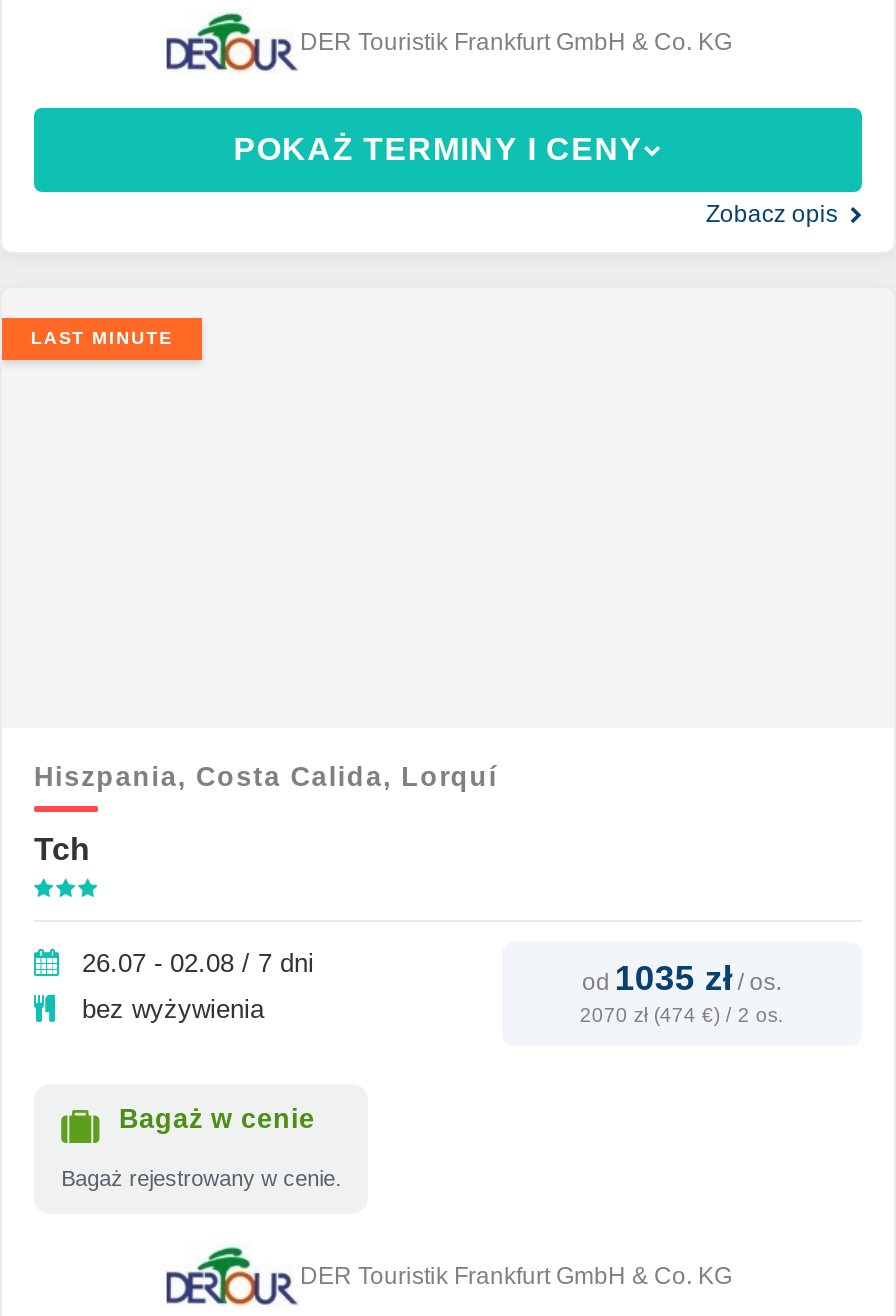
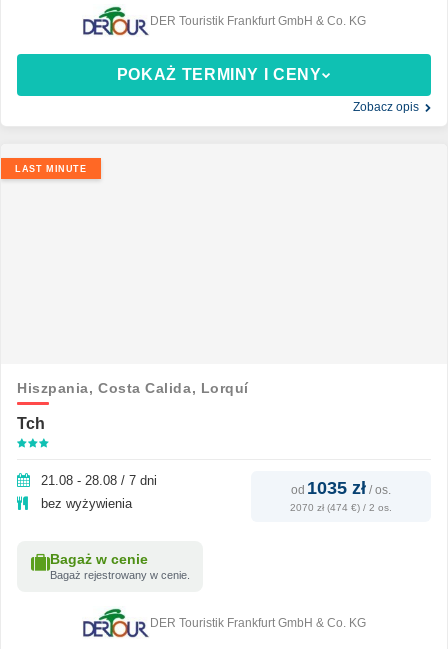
- 26.07 - 02.08 / 7 dni
+ 21.08 - 28.08 / 7 dni
